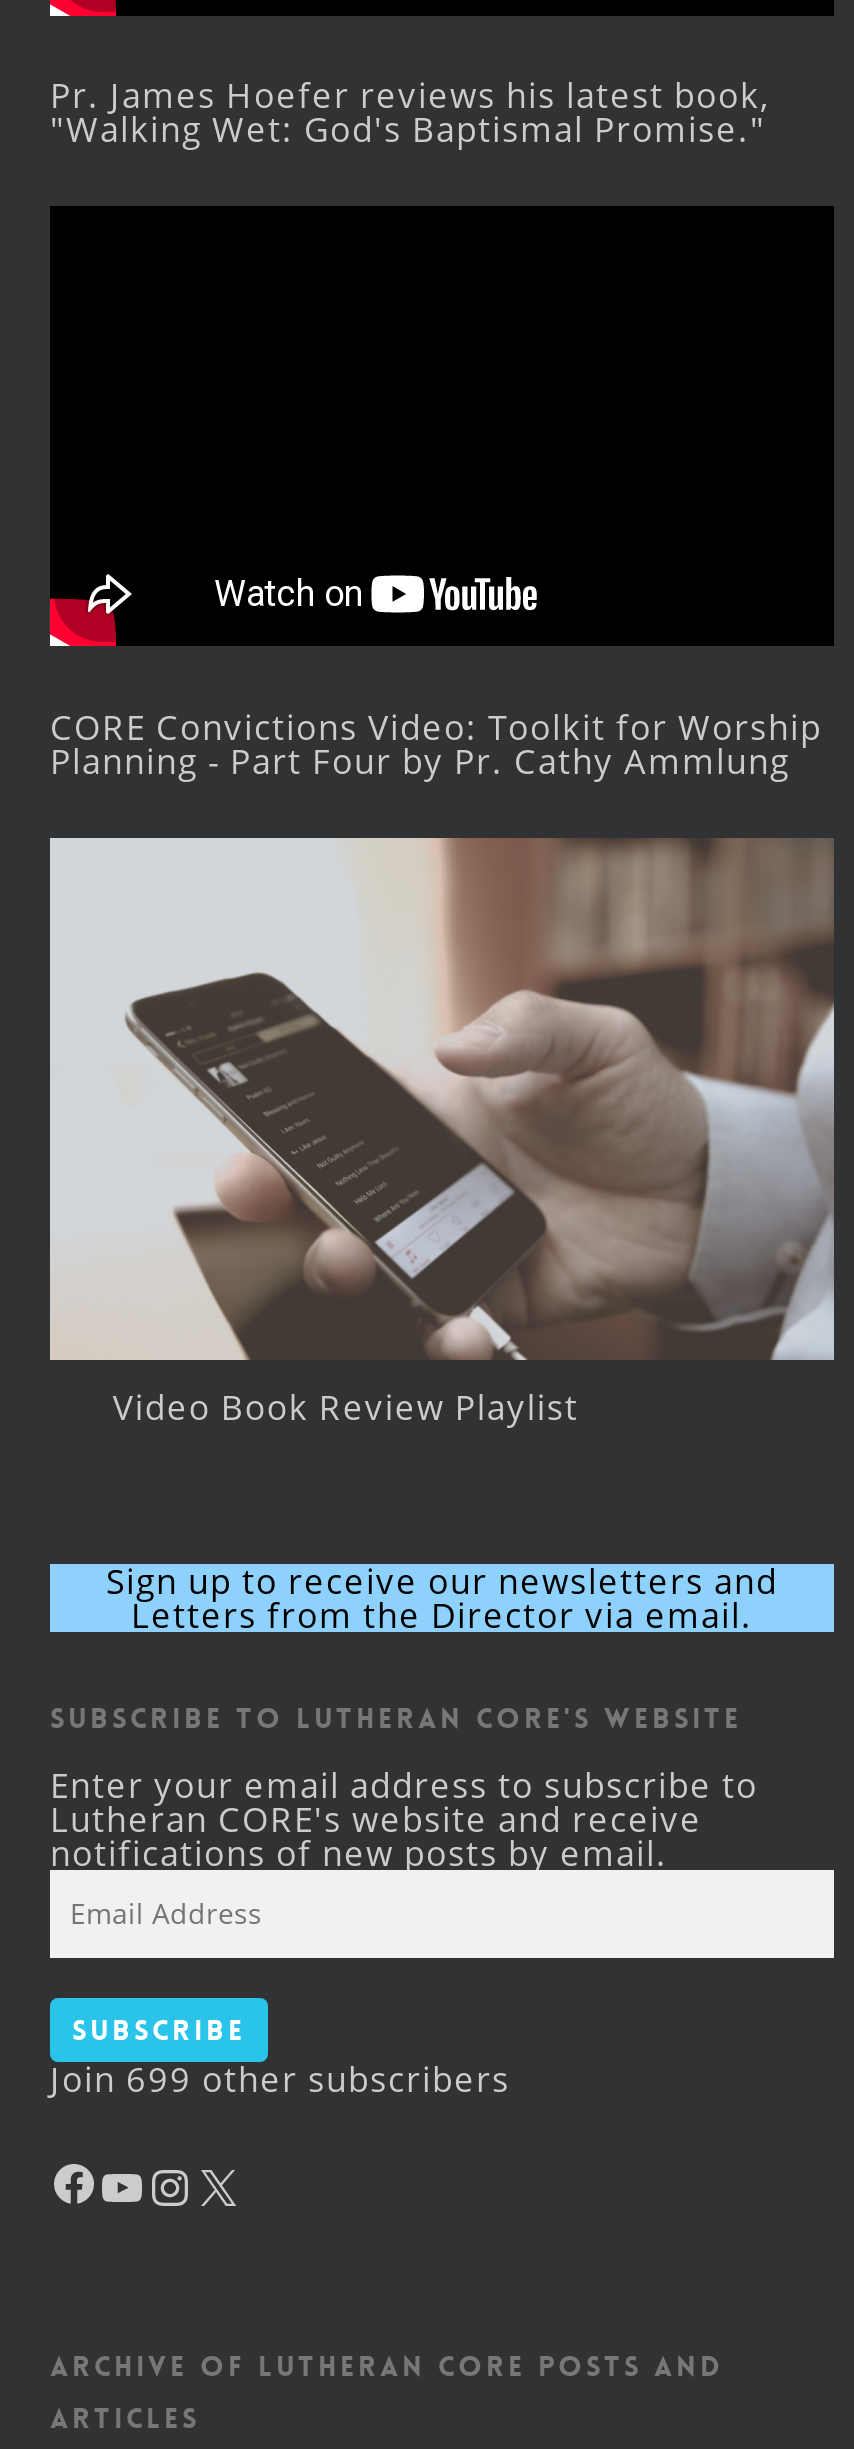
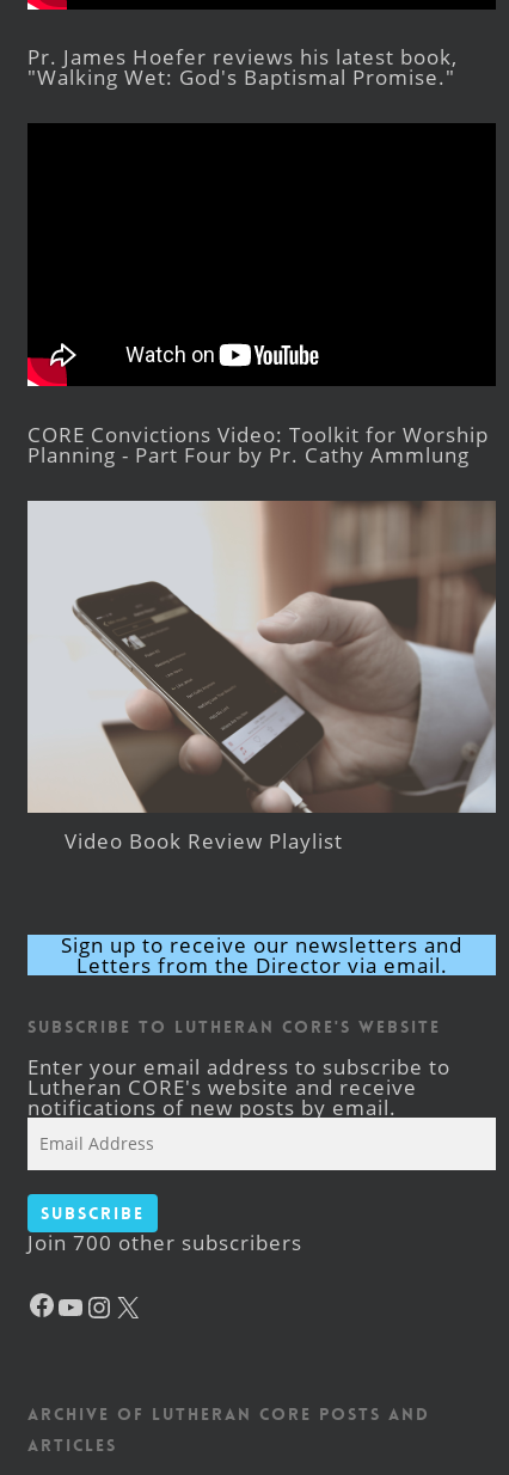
- Join 699 other subscribers
+ Join 700 other subscribers
